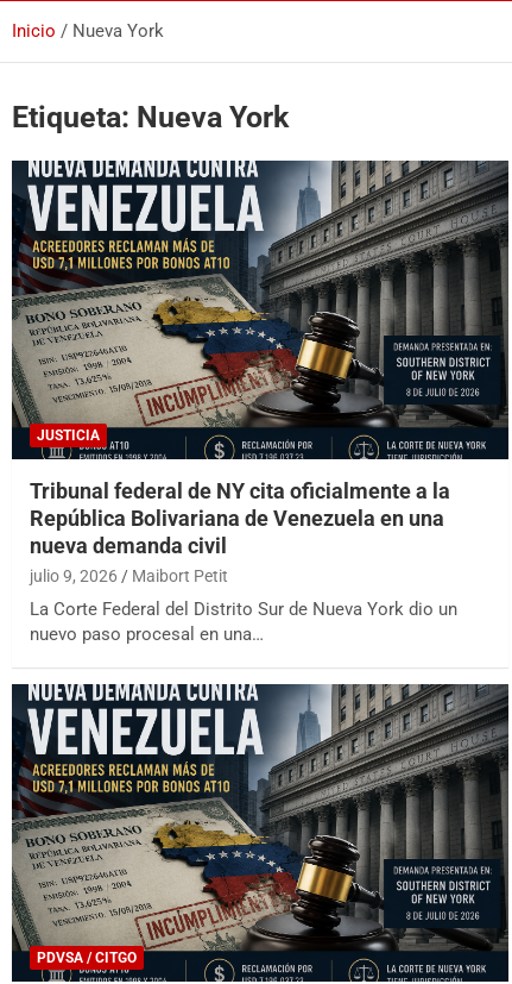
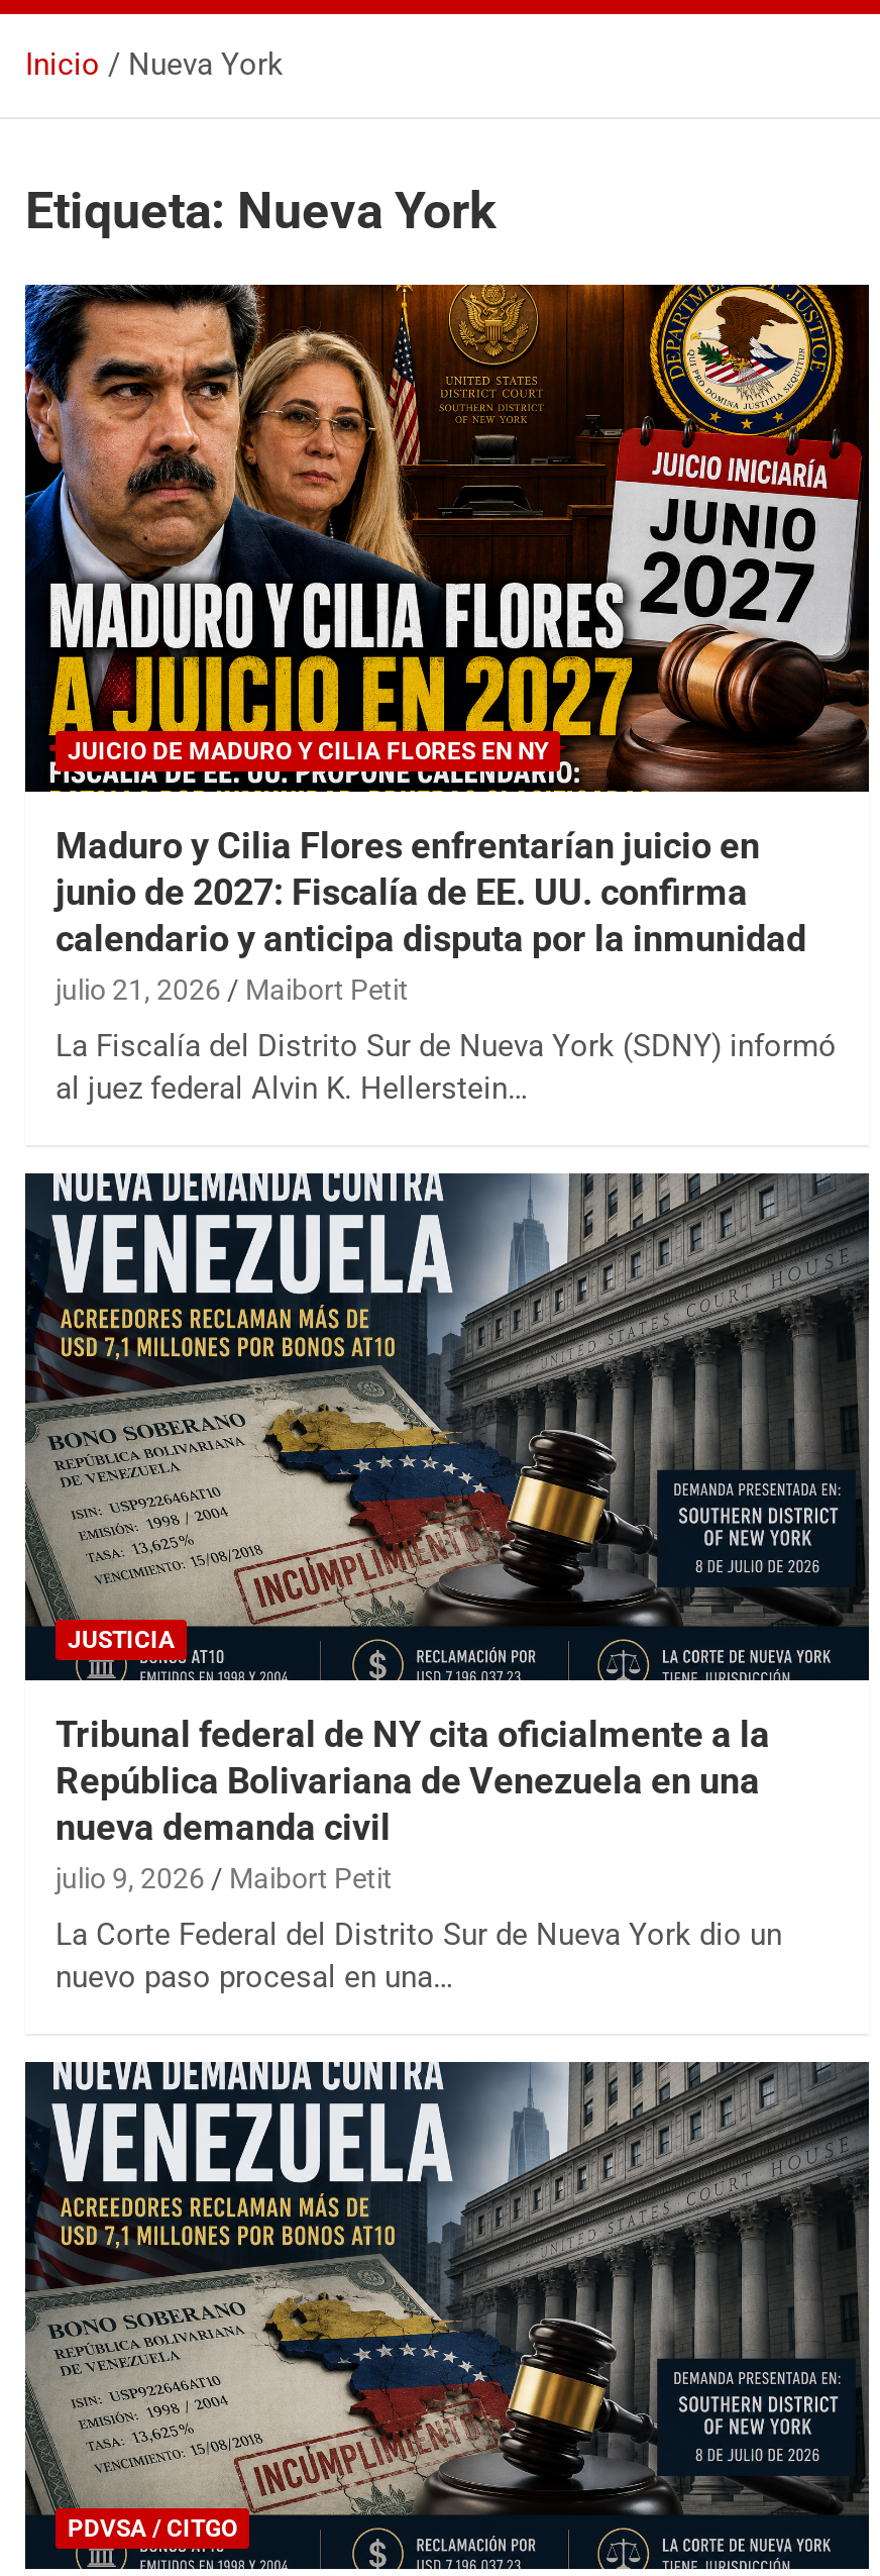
+ [image]
+ JUICIO DE MADURO Y CILIA FLORES EN NY
+ Maduro y Cilia Flores enfrentarían juicio en
+ junio de 2027: Fiscalía de EE. UU. confirma
+ calendario y anticipa disputa por la inmunidad
+ julio 21, 2026
+ Maibort Petit
+ La Fiscalía del Distrito Sur de Nueva York (SDNY) informó
+ al juez federal Alvin K. Hellerstein…
